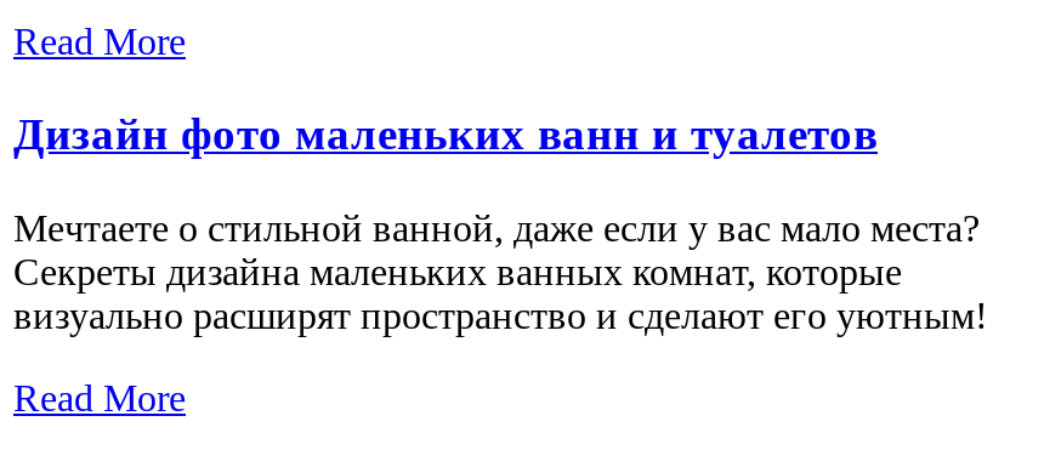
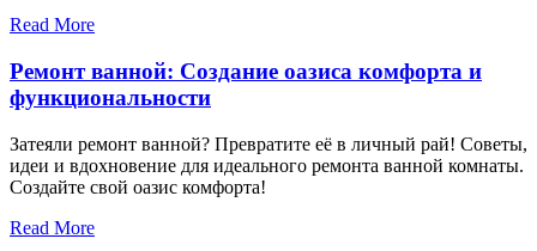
- Дизайн фото маленьких ванн и туалетов
+ Ремонт ванной: Создание оазиса комфорта и
+ функциональности

- Мечтаете о стильной ванной, даже если у вас мало места?
- Секреты дизайна маленьких ванных комнат, которые
- визуально расширят пространство и сделают его уютным!
+ Затеяли ремонт ванной? Превратите её в личный рай! Советы,
+ идеи и вдохновение для идеального ремонта ванной комнаты.
+ Создайте свой оазис комфорта!
